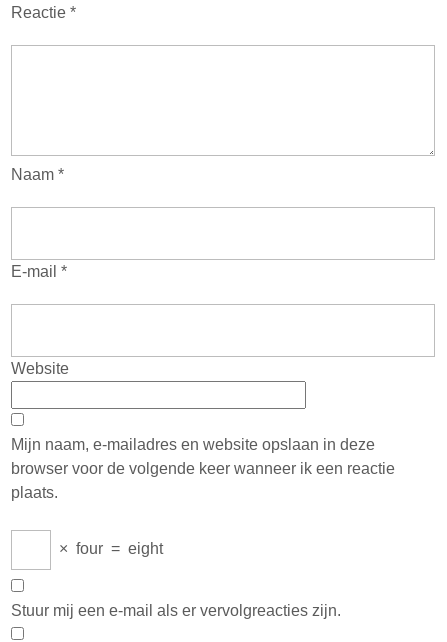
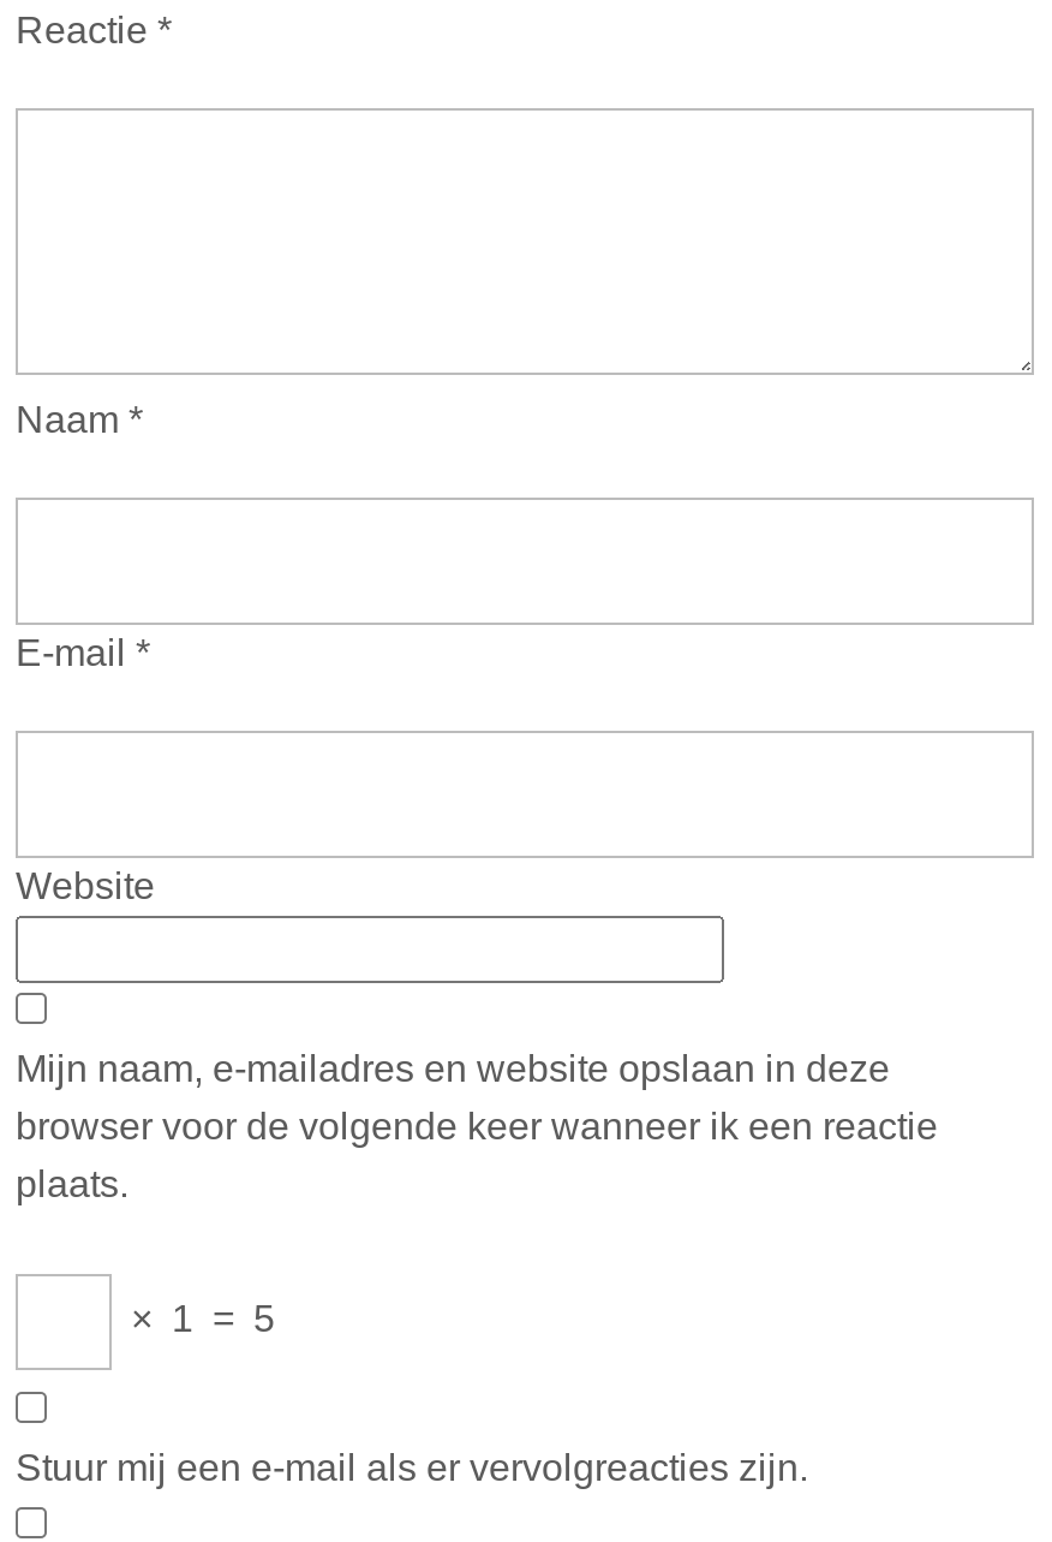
- × four = eight
+ × 1 = 5
